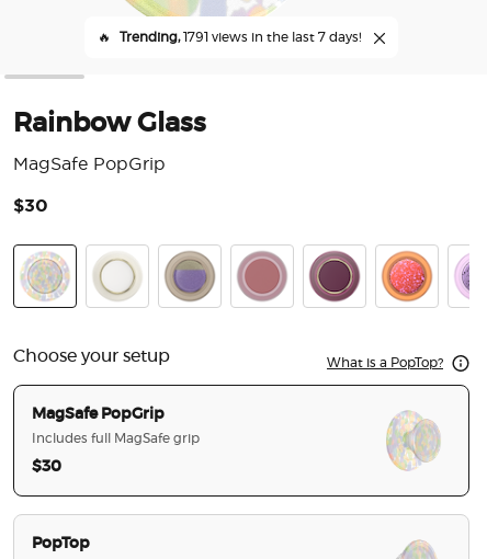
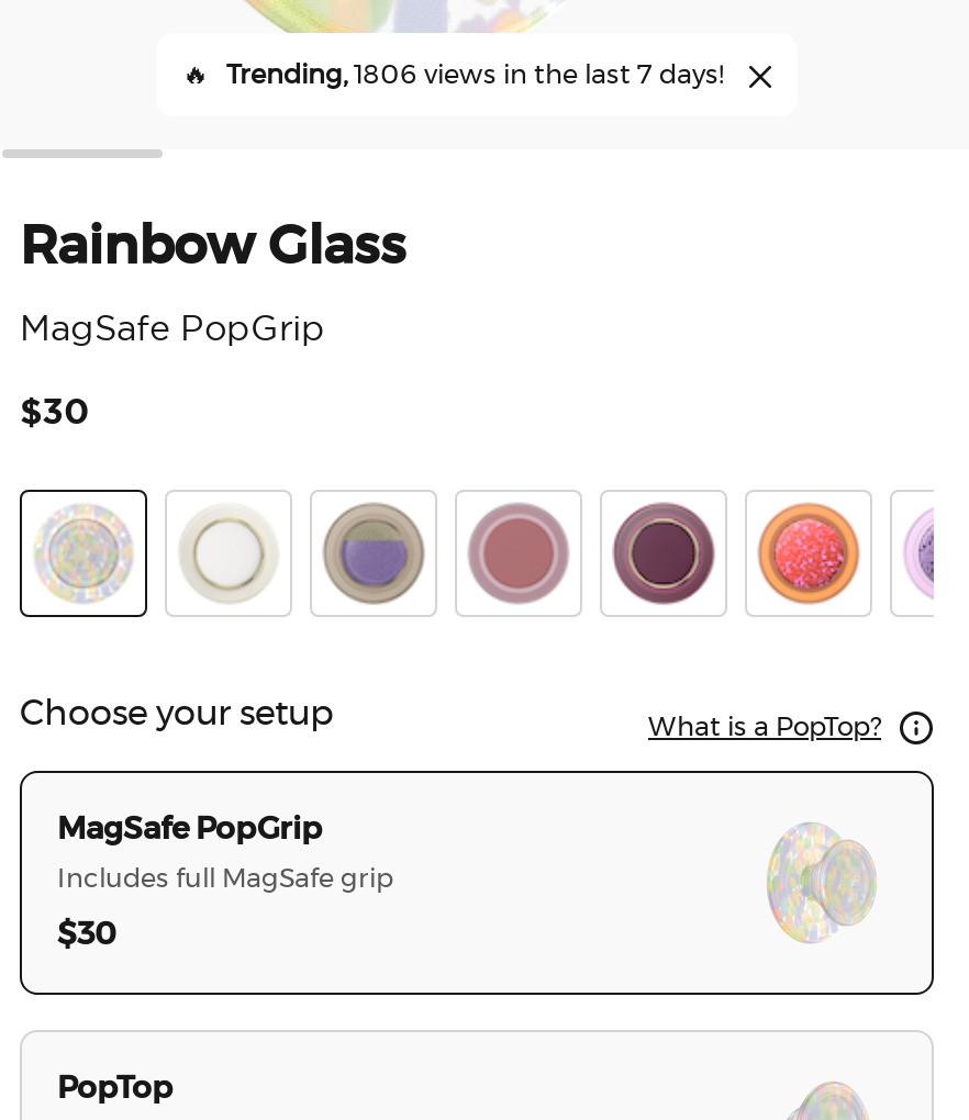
- Trending, 1791 views in the last 7 days!
+ Trending, 1806 views in the last 7 days!
